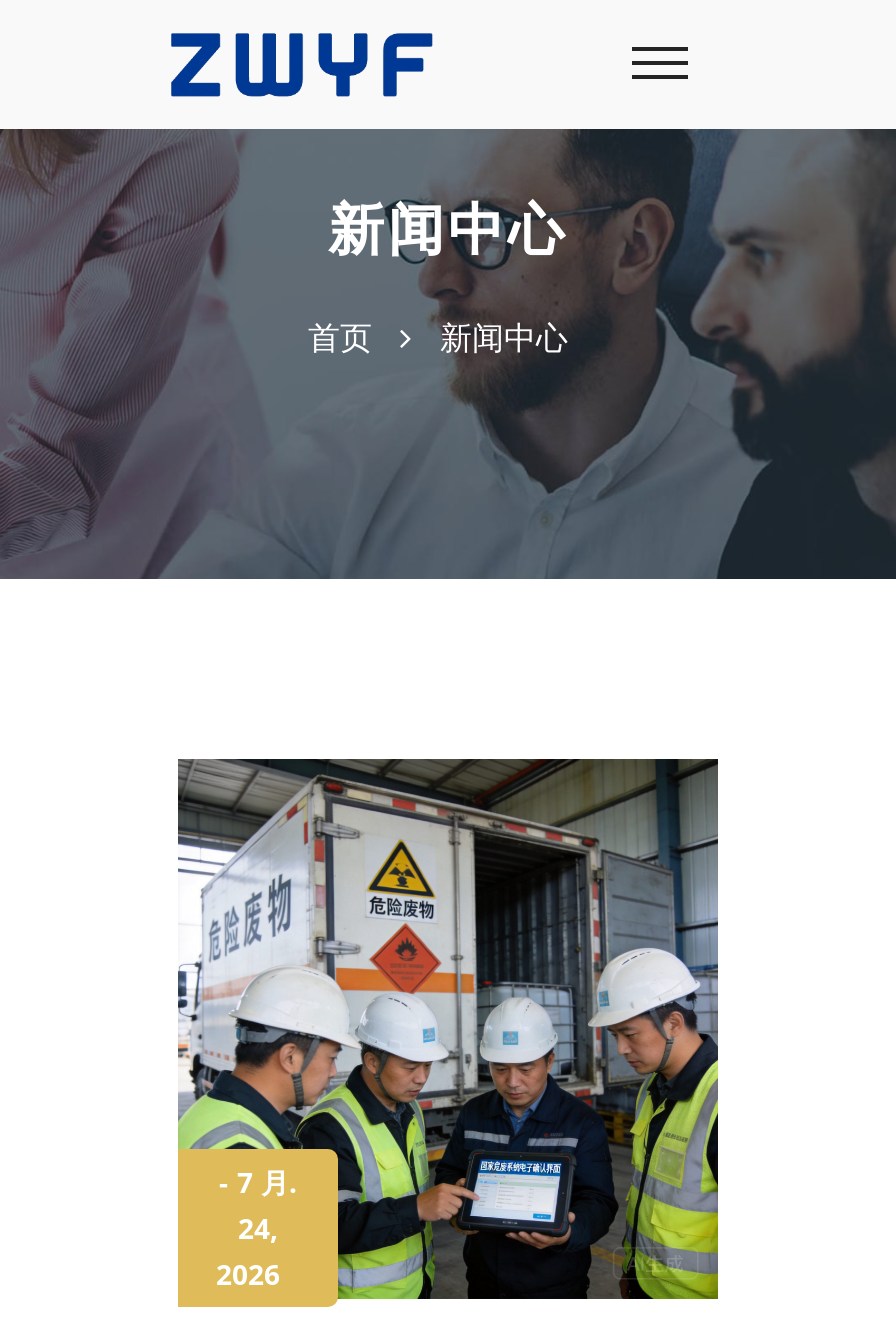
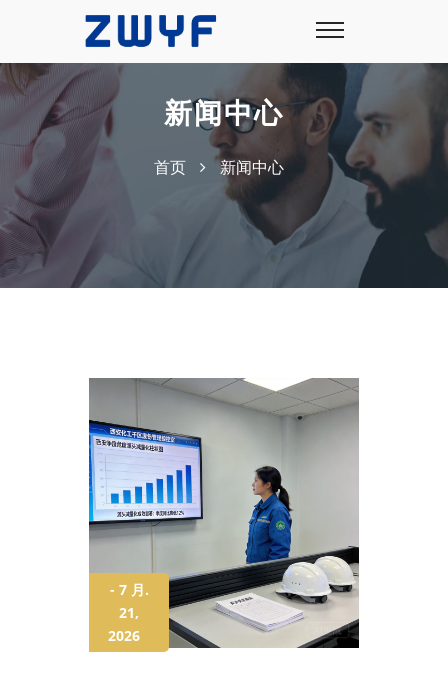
- [image]
- 24,
+ [image]
+ 21,
